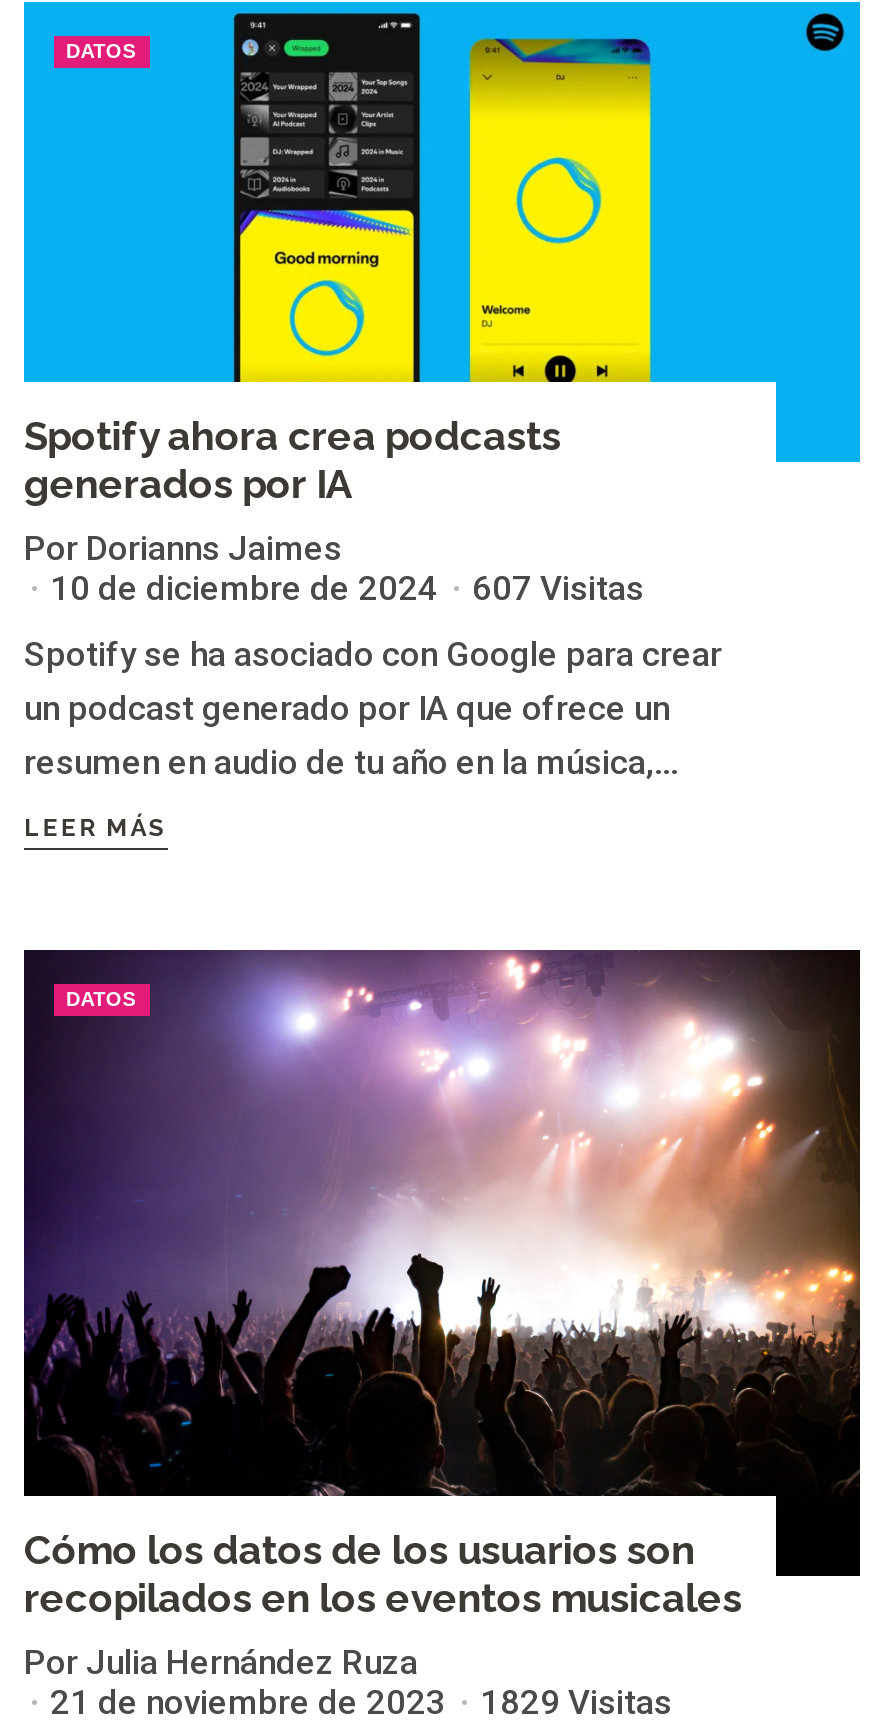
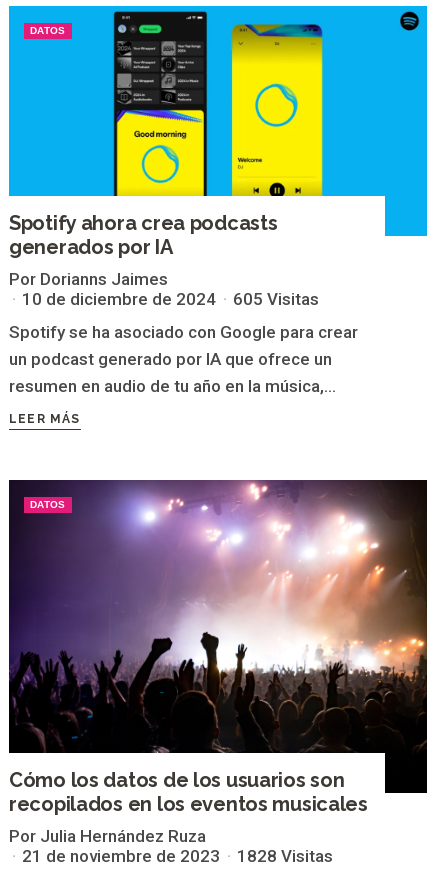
- 10 de diciembre de 2024 607 Visitas
+ 10 de diciembre de 2024 605 Visitas

- 21 de noviembre de 2023 1829 Visitas
+ 21 de noviembre de 2023 1828 Visitas
